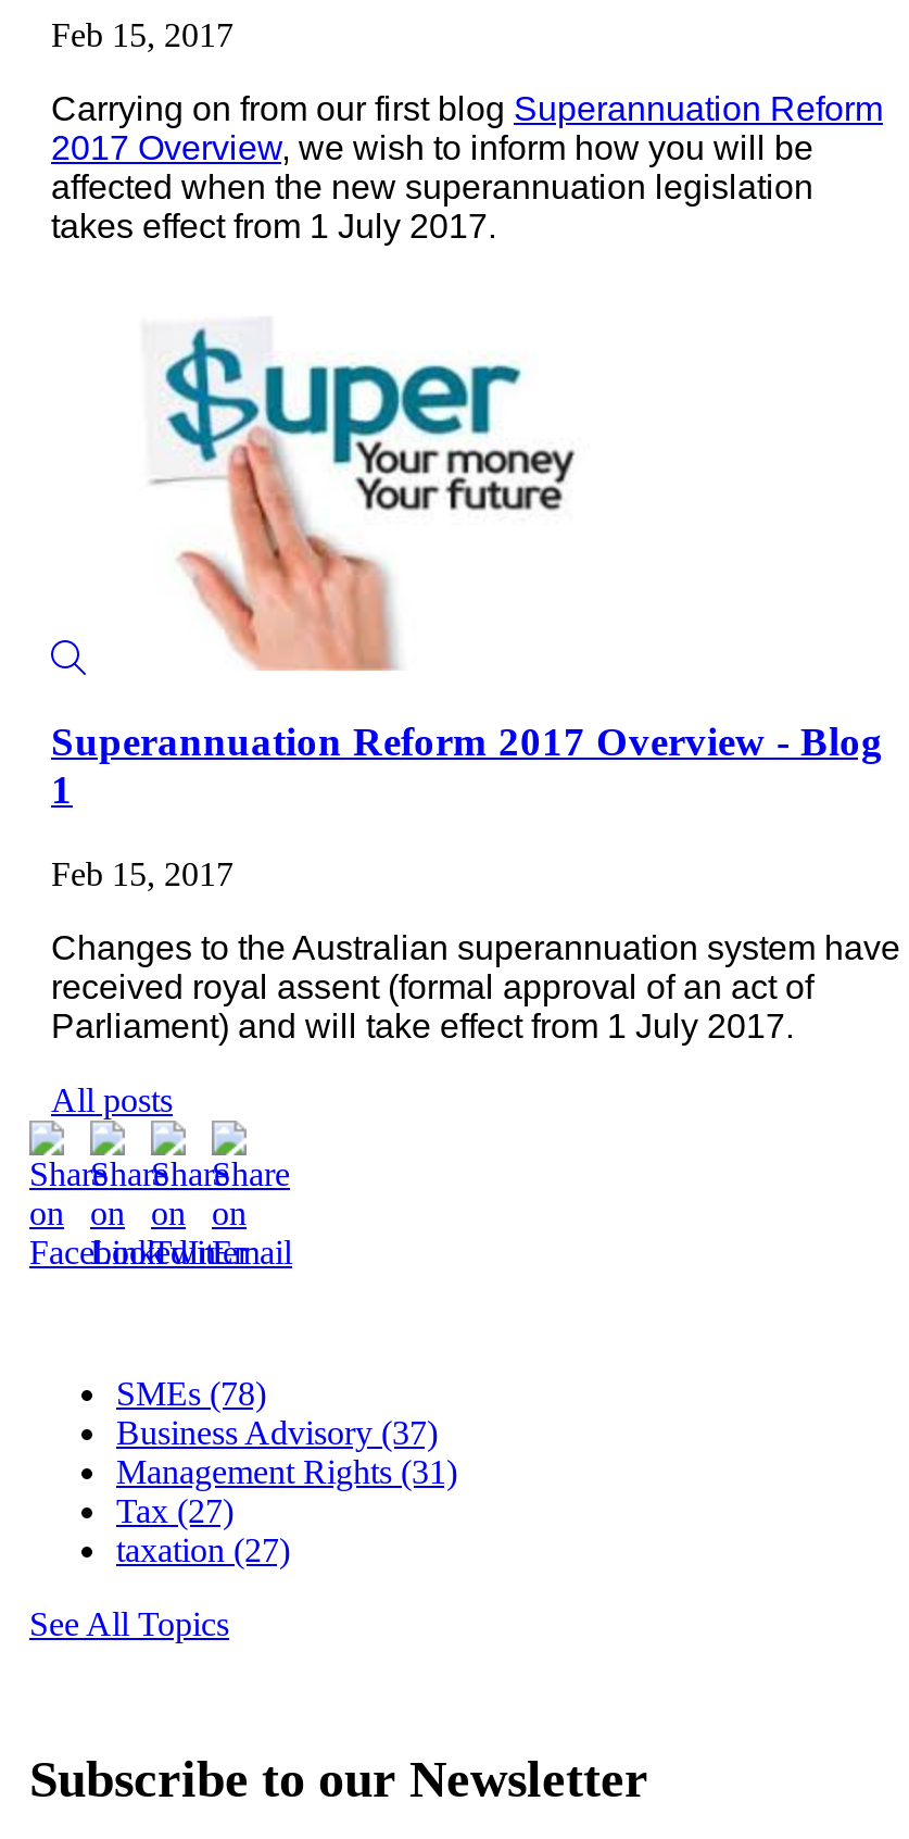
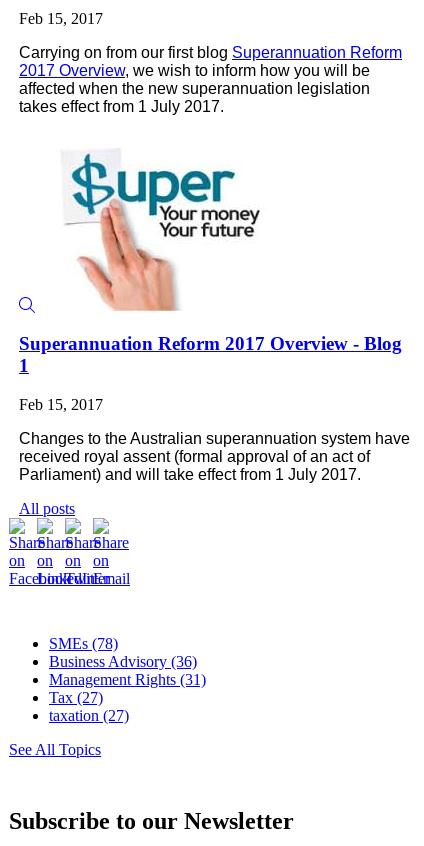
- Business Advisory (37)
+ Business Advisory (36)
